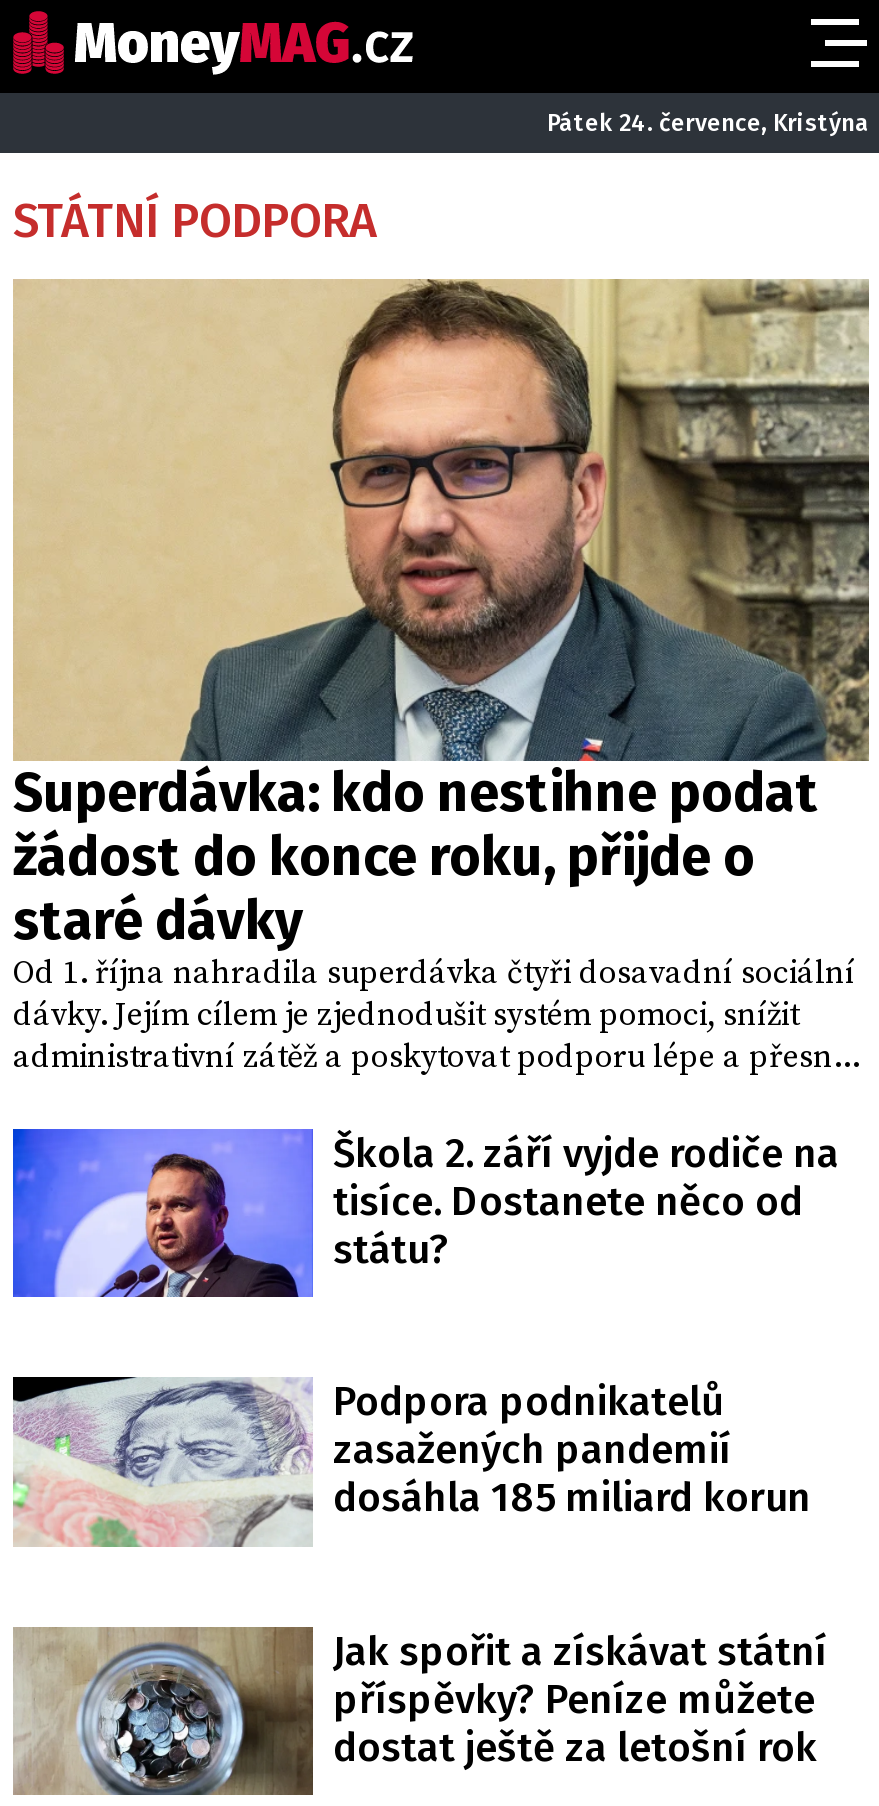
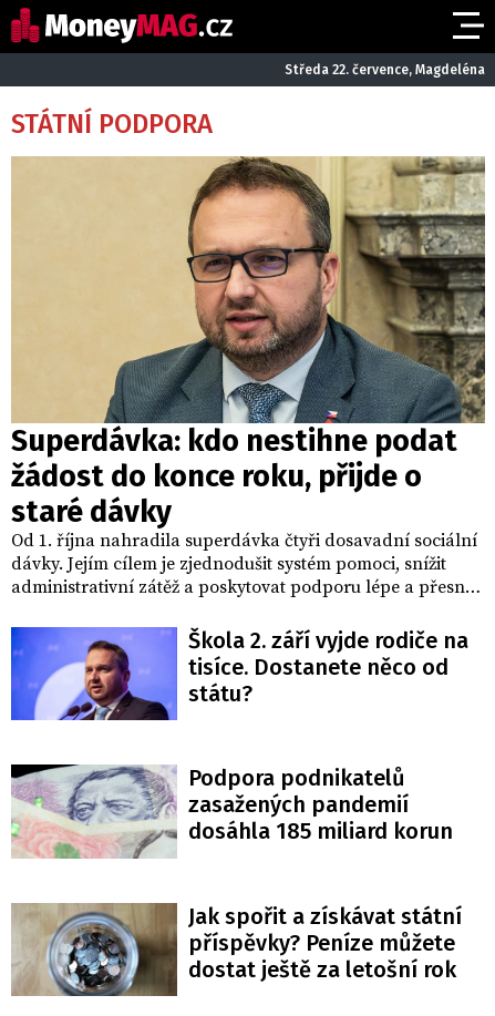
- Pátek 24. července, Kristýna
+ Středa 22. července, Magdeléna
